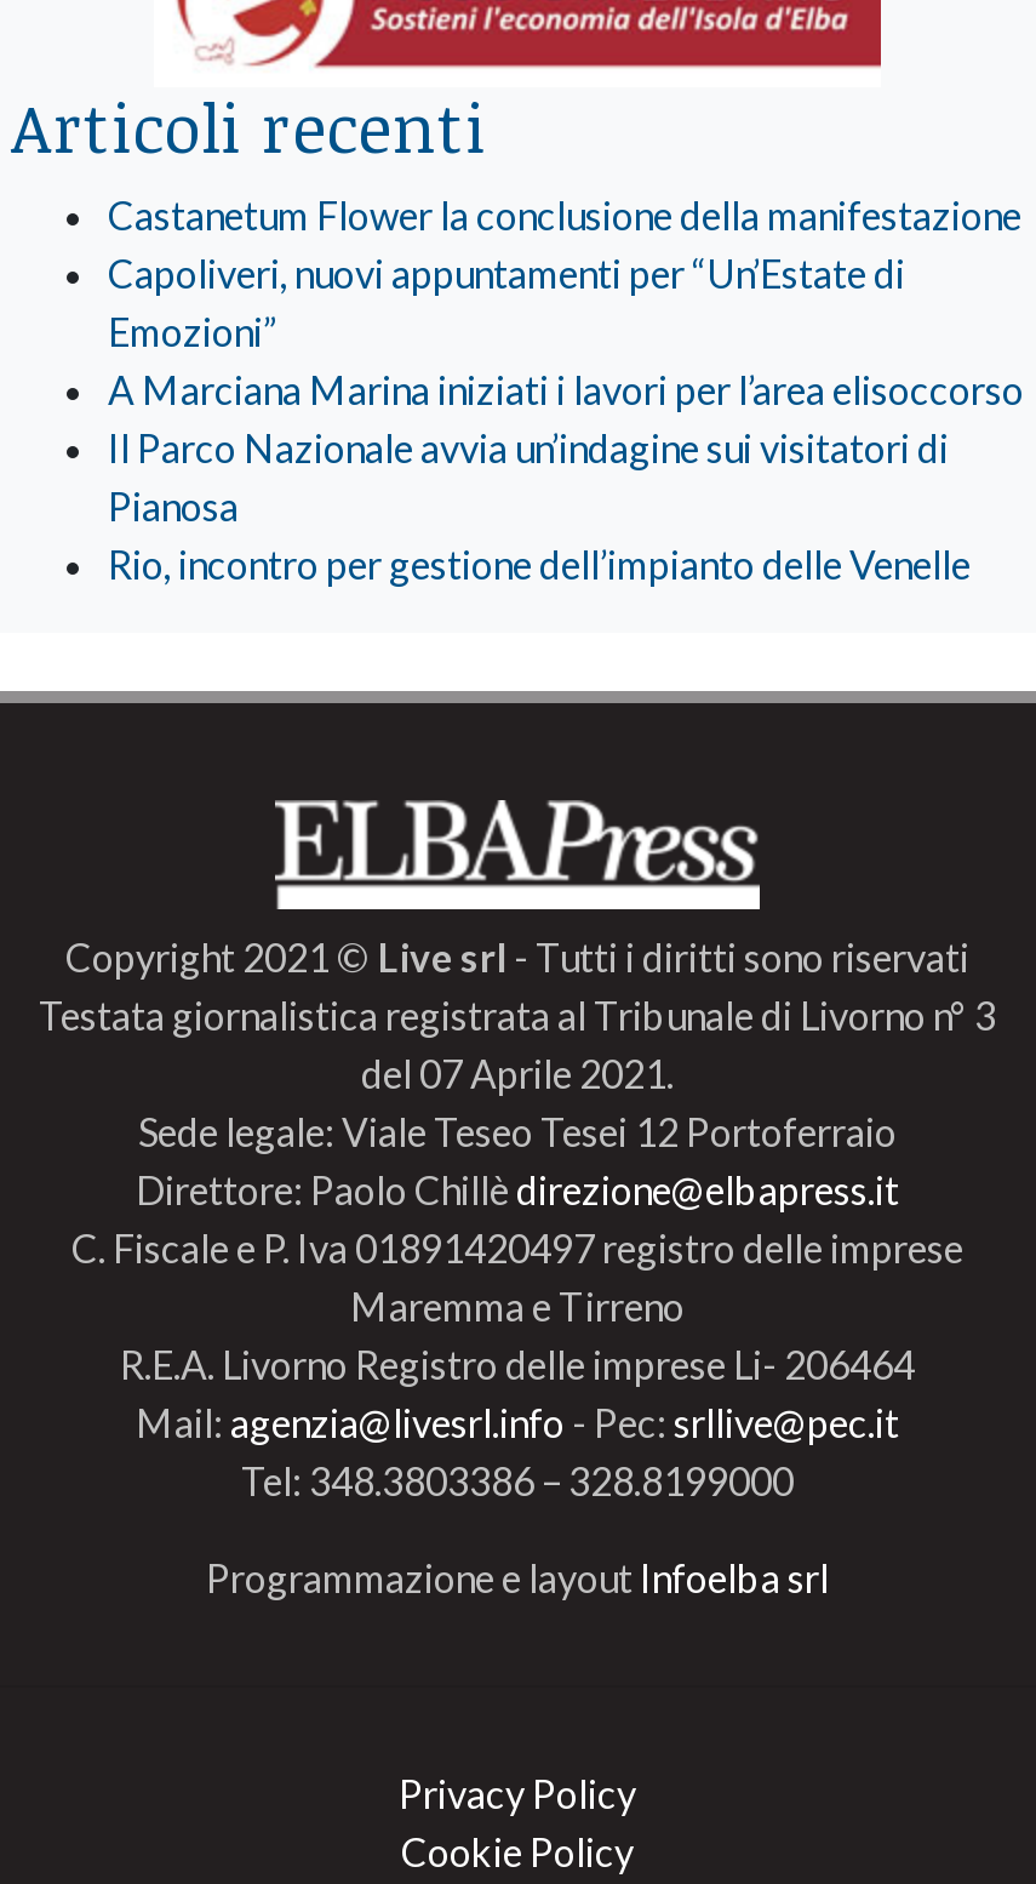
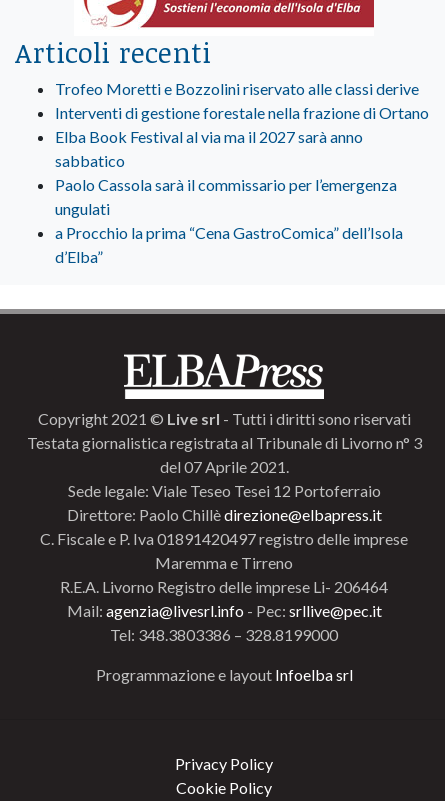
- Castanetum Flower la conclusione della manifestazione
- Capoliveri, nuovi appuntamenti per “Un’Estate di
- Emozioni”
- A Marciana Marina iniziati i lavori per l’area elisoccorso
- Il Parco Nazionale avvia un’indagine sui visitatori di
- Pianosa
- Rio, incontro per gestione dell’impianto delle Venelle
+ Trofeo Moretti e Bozzolini riservato alle classi derive
+ Interventi di gestione forestale nella frazione di Ortano
+ Elba Book Festival al via ma il 2027 sarà anno
+ sabbatico
+ Paolo Cassola sarà il commissario per l’emergenza
+ ungulati
+ a Procchio la prima “Cena GastroComica” dell’Isola
+ d’Elba”
